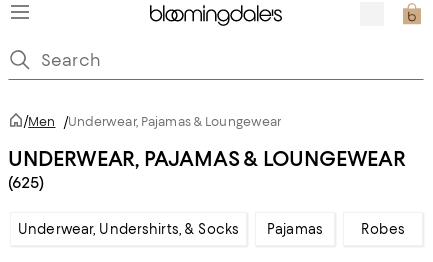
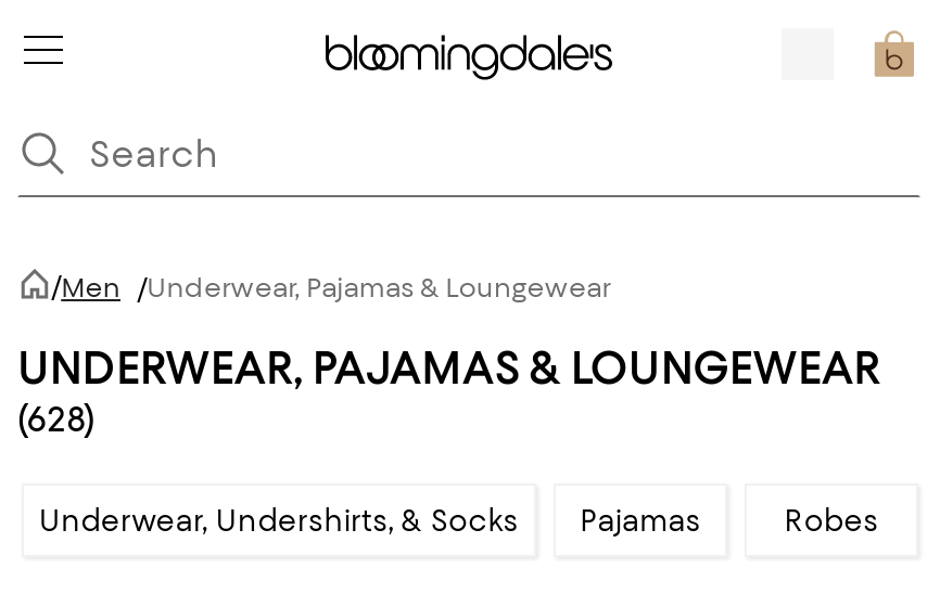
- (625)
+ (628)
